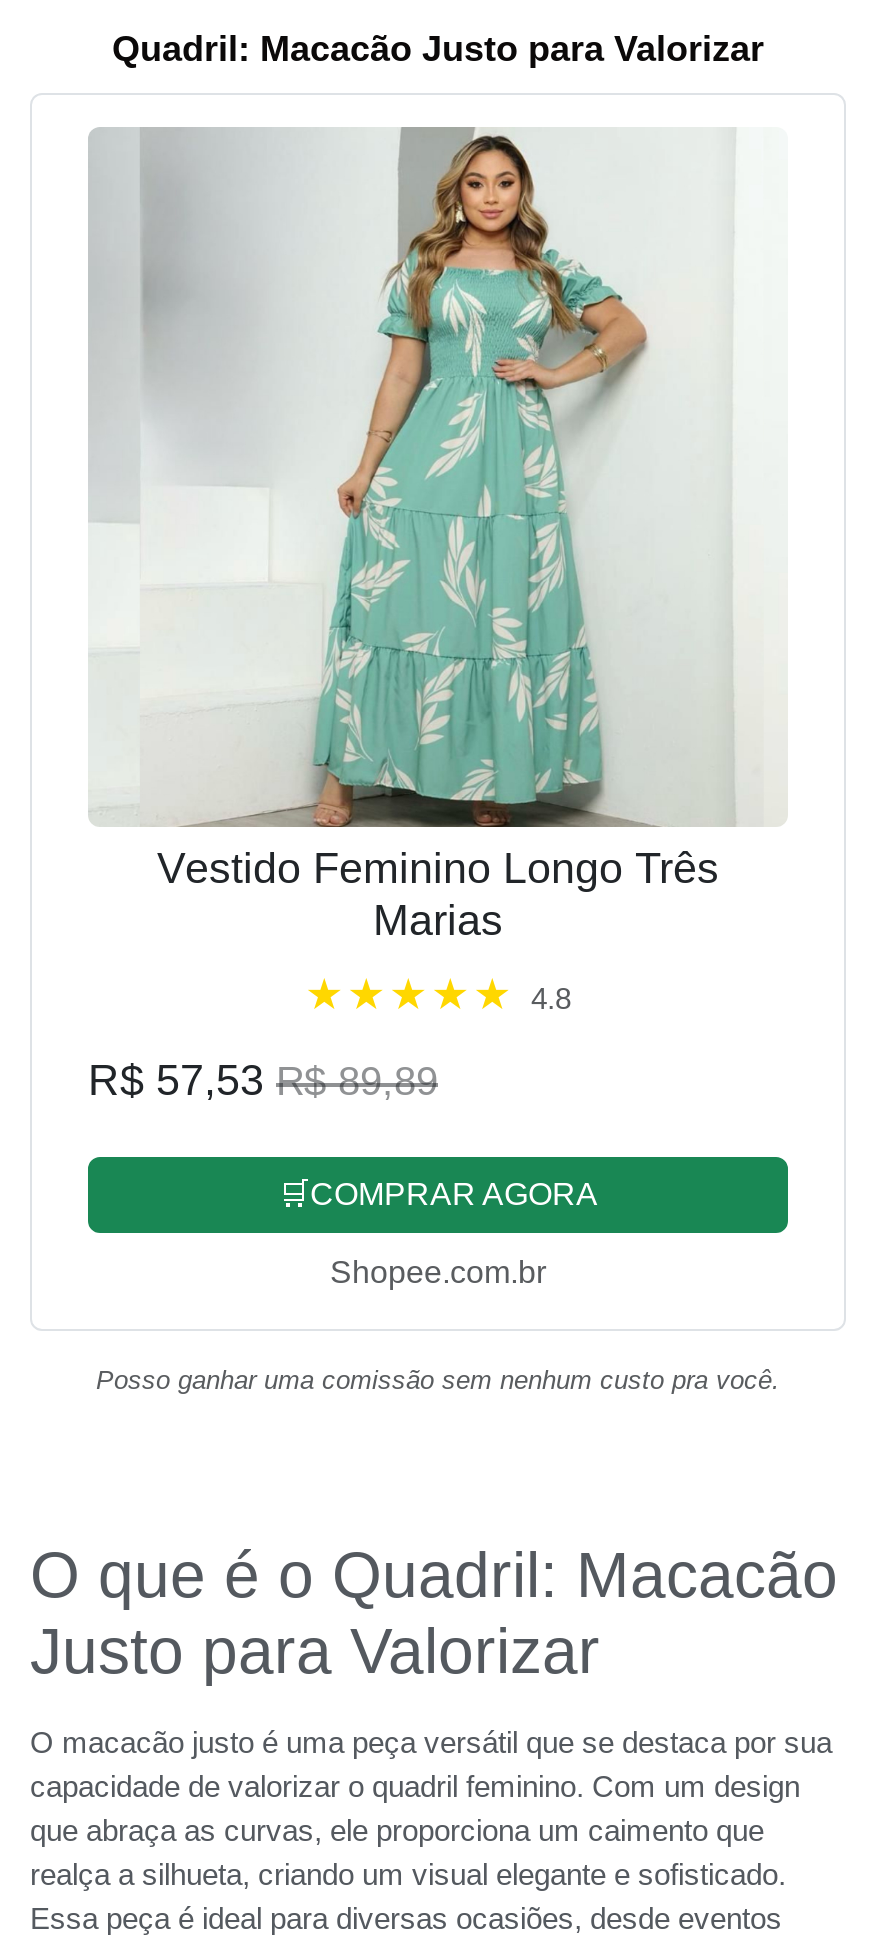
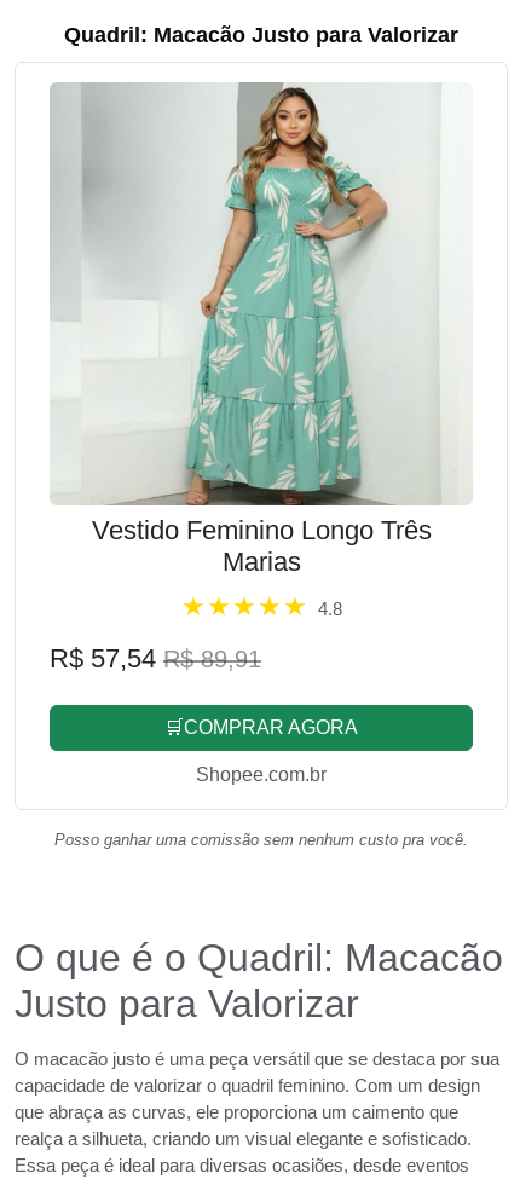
- R$ 57,53 R$ 89,89
+ R$ 57,54 R$ 89,91
